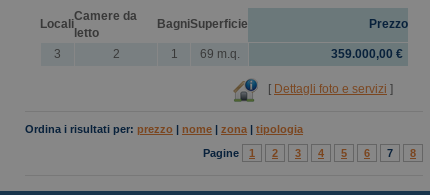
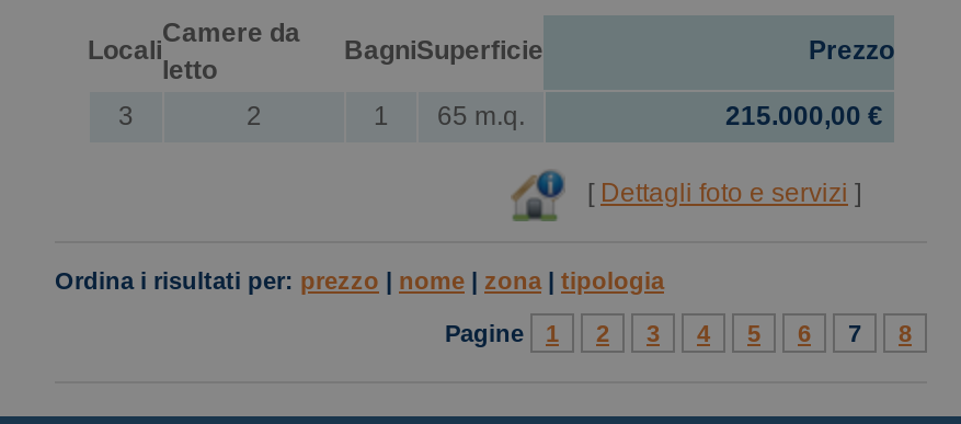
- 1 69 m.q.
+ 1 65 m.q.

- 359.000,00 €
+ 215.000,00 €
